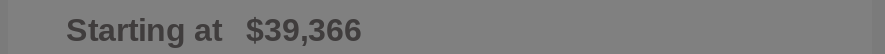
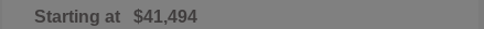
- Starting at $39,366
+ Starting at $41,494
